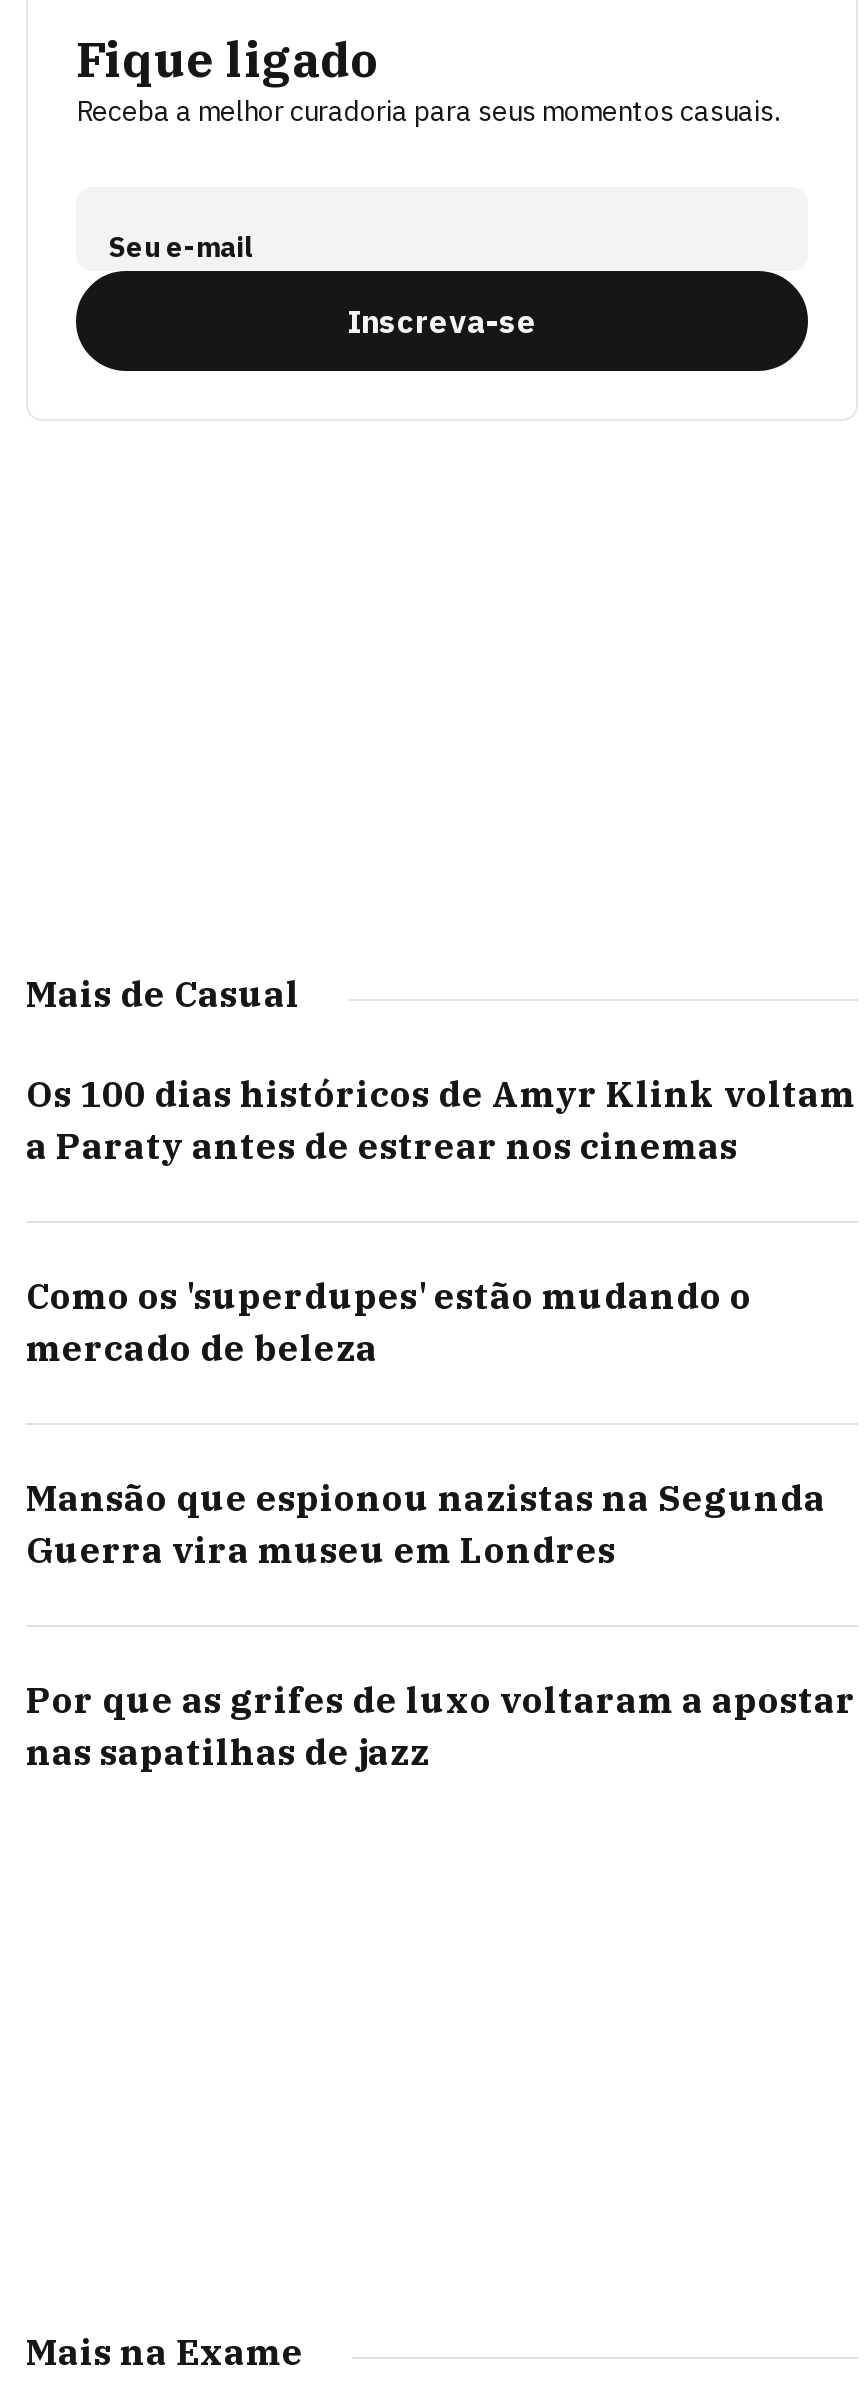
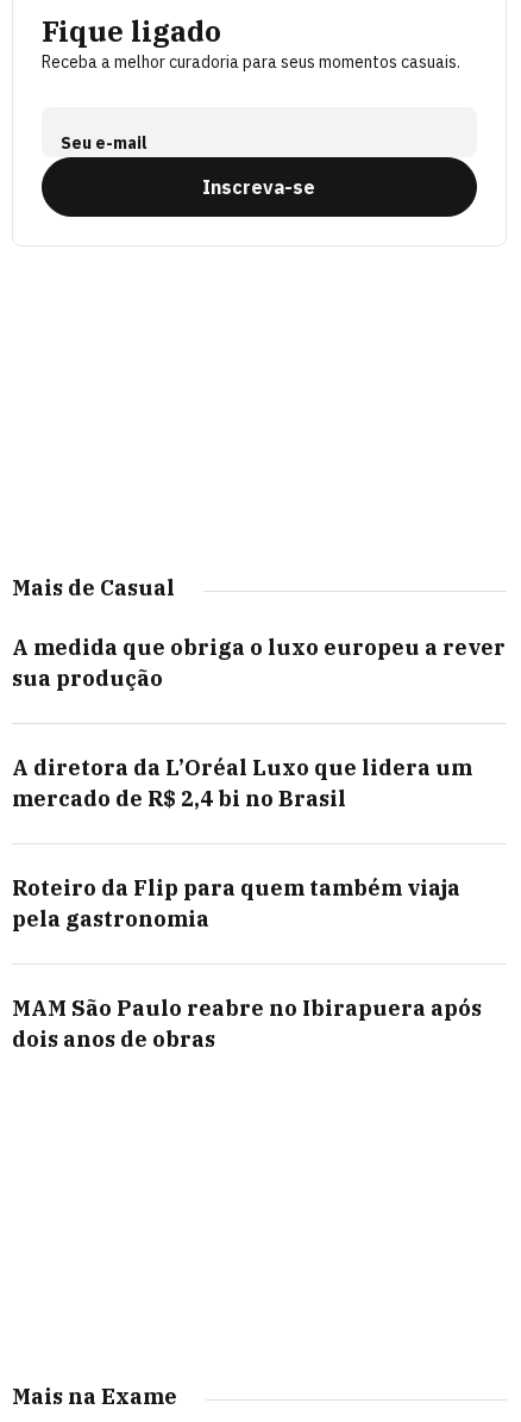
- Os 100 dias históricos de Amyr Klink voltam
- a Paraty antes de estrear nos cinemas
+ A medida que obriga o luxo europeu a rever
+ sua produção

- Como os 'superdupes' estão mudando o
- mercado de beleza
+ A diretora da L’Oréal Luxo que lidera um
+ mercado de R$ 2,4 bi no Brasil

- Mansão que espionou nazistas na Segunda
- Guerra vira museu em Londres
+ Roteiro da Flip para quem também viaja
+ pela gastronomia

- Por que as grifes de luxo voltaram a apostar
- nas sapatilhas de jazz
+ MAM São Paulo reabre no Ibirapuera após
+ dois anos de obras
